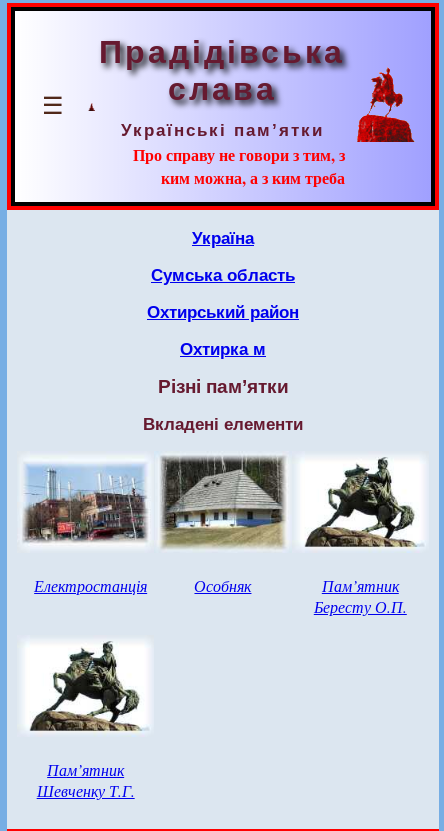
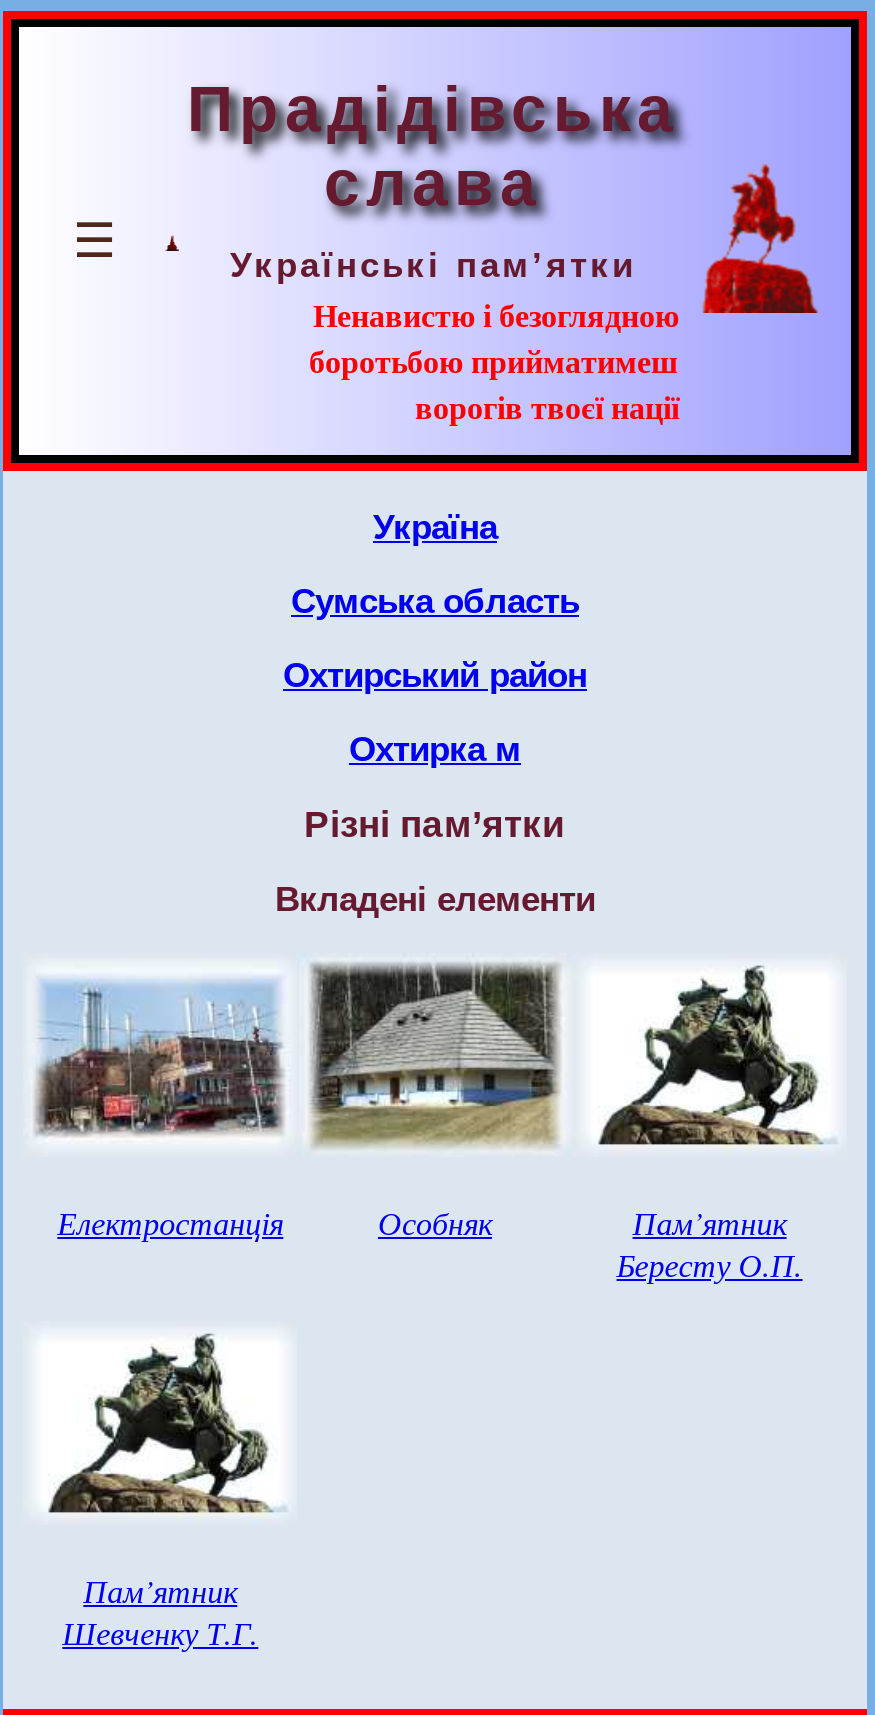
- Про справу не говори з тим, з
- ким можна, а з ким треба
+ Ненавистю і безоглядною
+ боротьбою прийматимеш
+ ворогів твоєї нації
